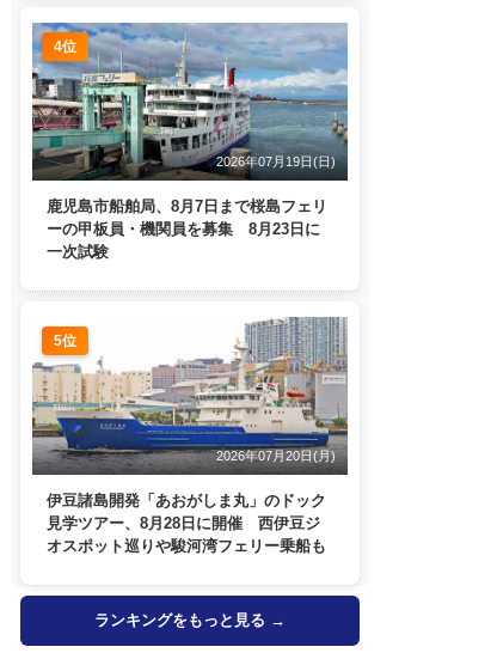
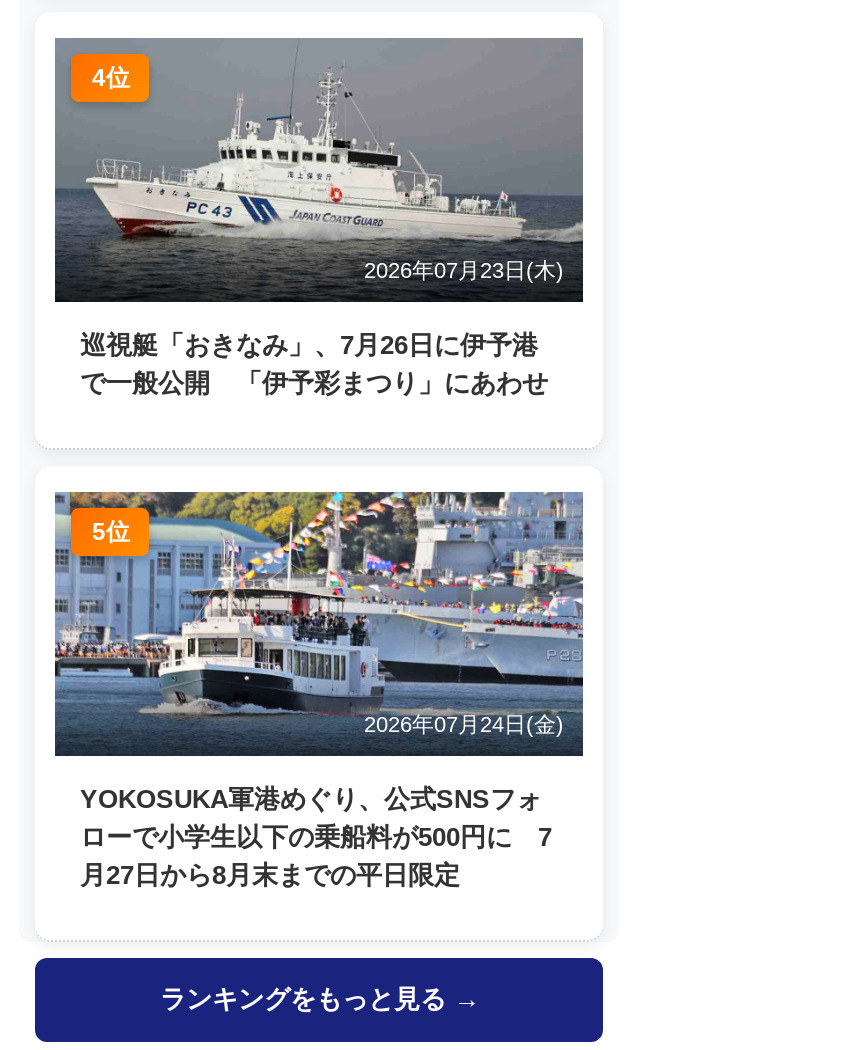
- [image]
- 2026年07月19日(日)
+ [image]
+ 2026年07月23日(木)

- 鹿児島市船舶局、8月7日まで桜島フェリ
- ーの甲板員・機関員を募集 8月23日に
- 一次試験
+ 巡視艇「おきなみ」、7月26日に伊予港
+ で一般公開 「伊予彩まつり」にあわせ

- [image]
- 2026年07月20日(月)
+ [image]
+ 2026年07月24日(金)

- 伊豆諸島開発「あおがしま丸」のドック
- 見学ツアー、8月28日に開催 西伊豆ジ
- オスポット巡りや駿河湾フェリー乗船も
+ YOKOSUKA軍港めぐり、公式SNSフォ
+ ローで小学生以下の乗船料が500円に 7
+ 月27日から8月末までの平日限定
